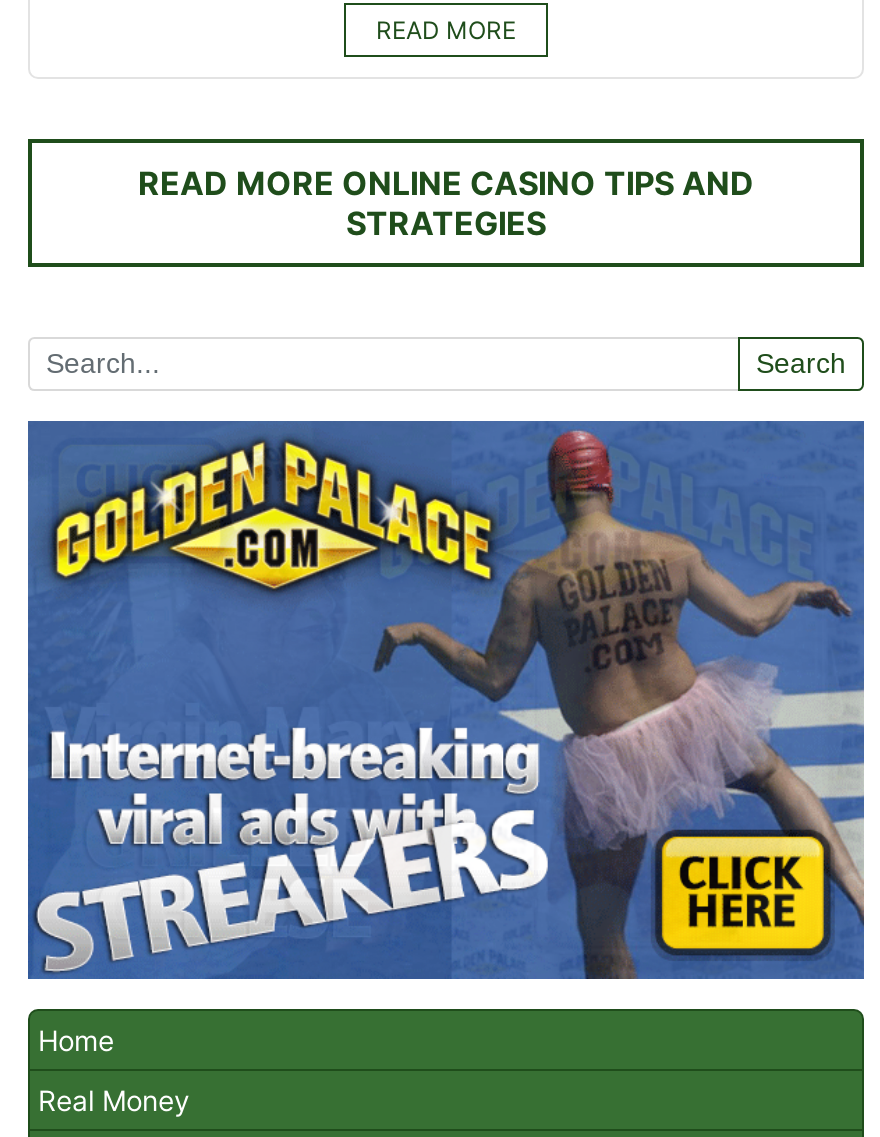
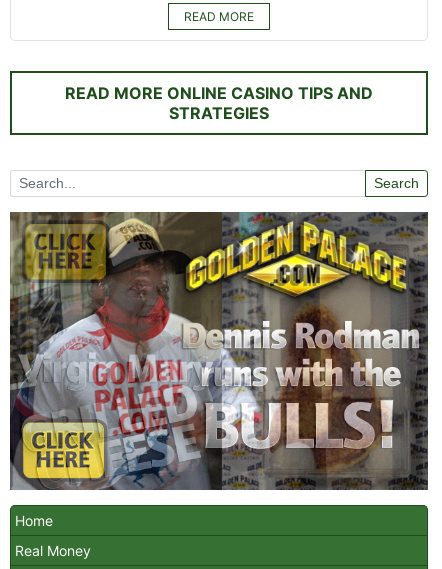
- [image]
+ [image]
